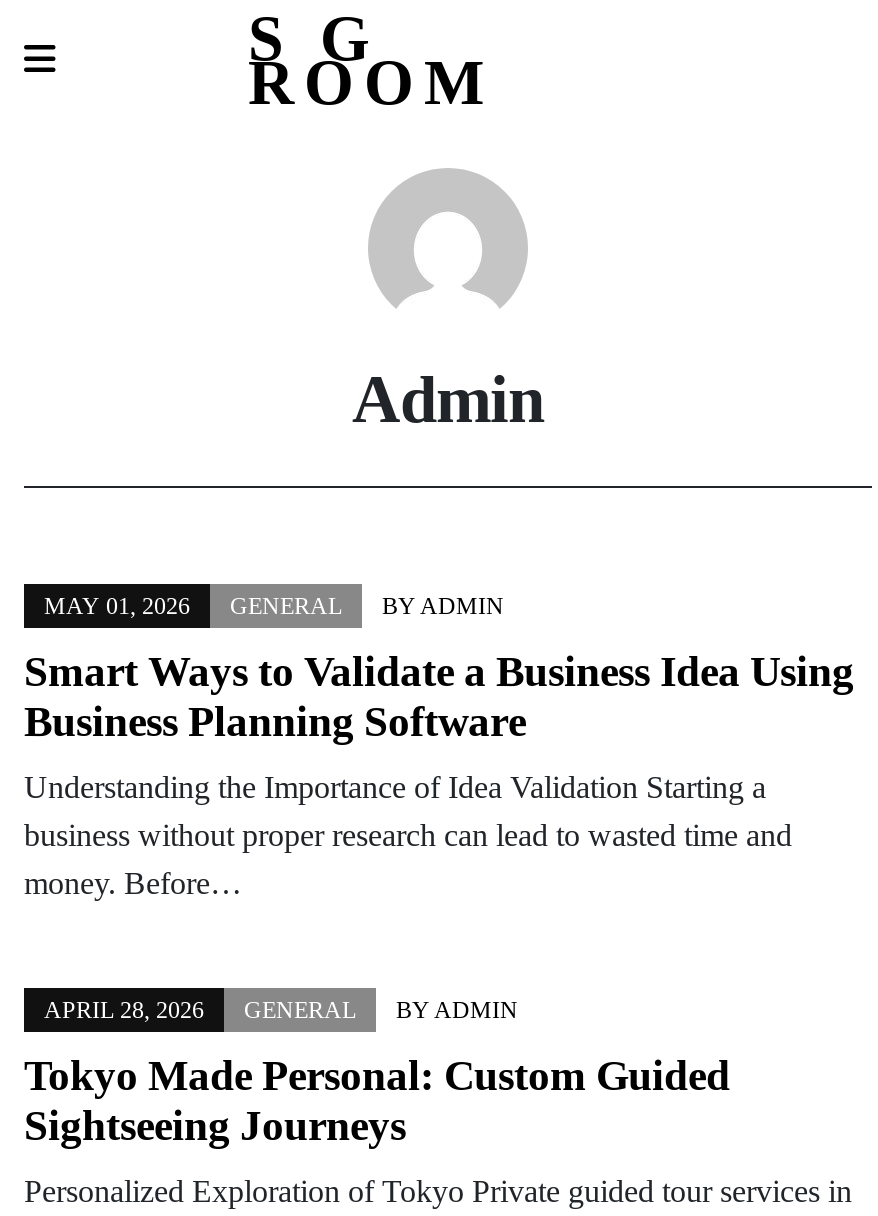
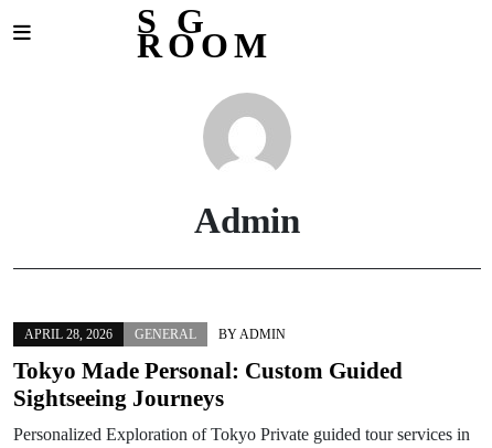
- MAY 01, 2026
- GENERAL
- BY ADMIN
- Smart Ways to Validate a Business Idea Using
- Business Planning Software
- Understanding the Importance of Idea Validation Starting a
- business without proper research can lead to wasted time and
- money. Before…
